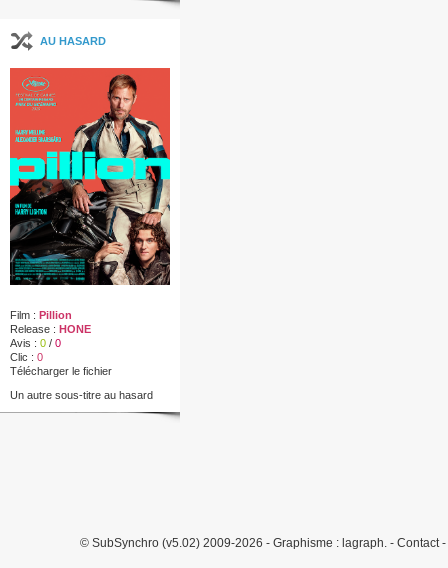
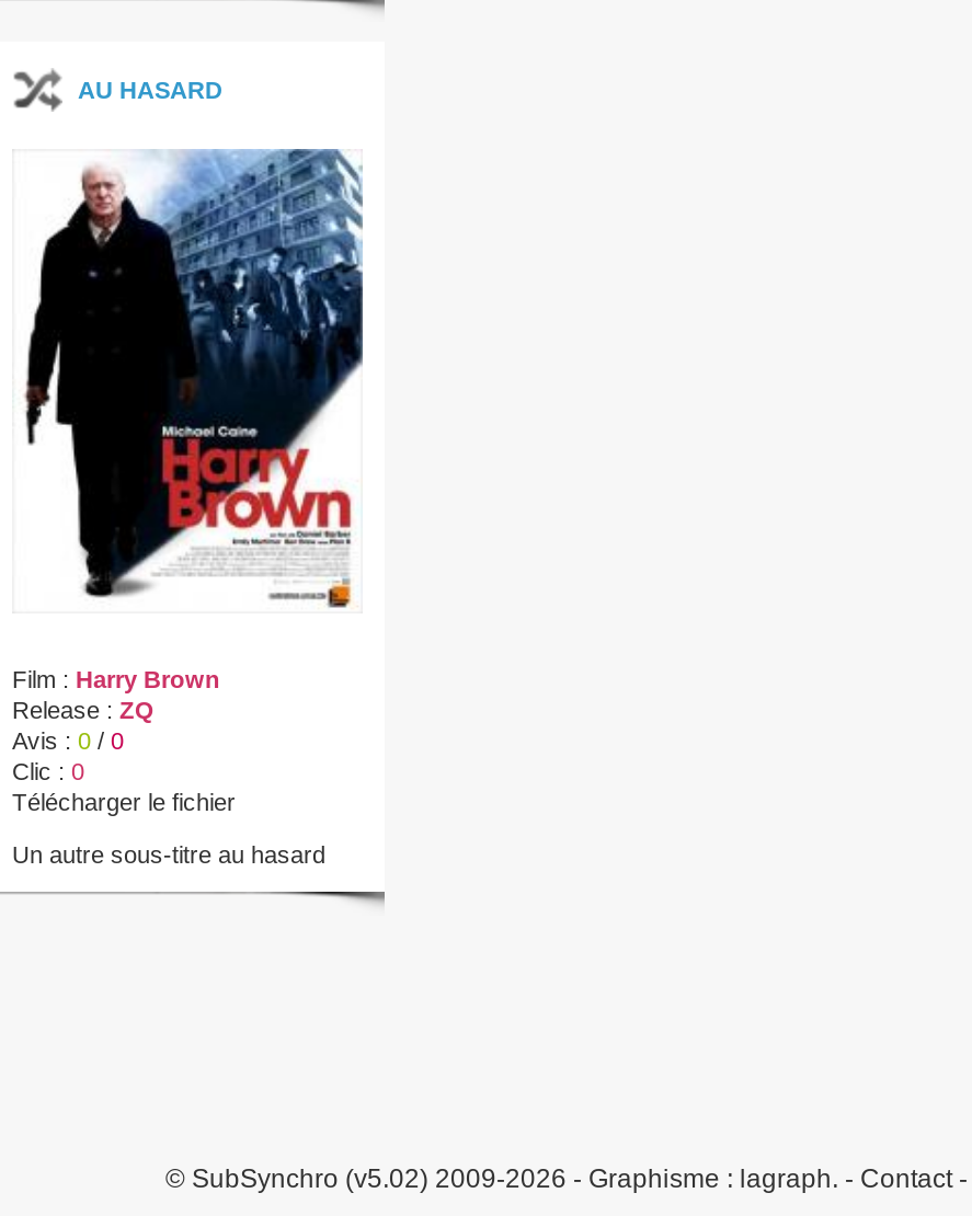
- [image]
- Film : Pillion
- Release : HONE
+ [image]
+ Film : Harry Brown
+ Release : ZQ
